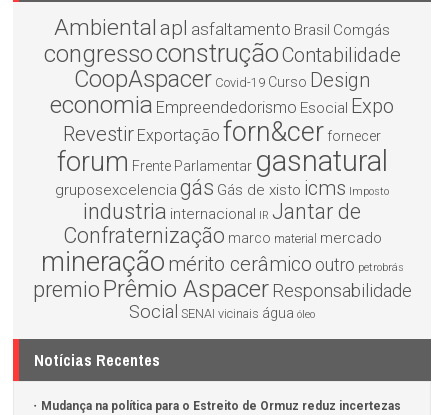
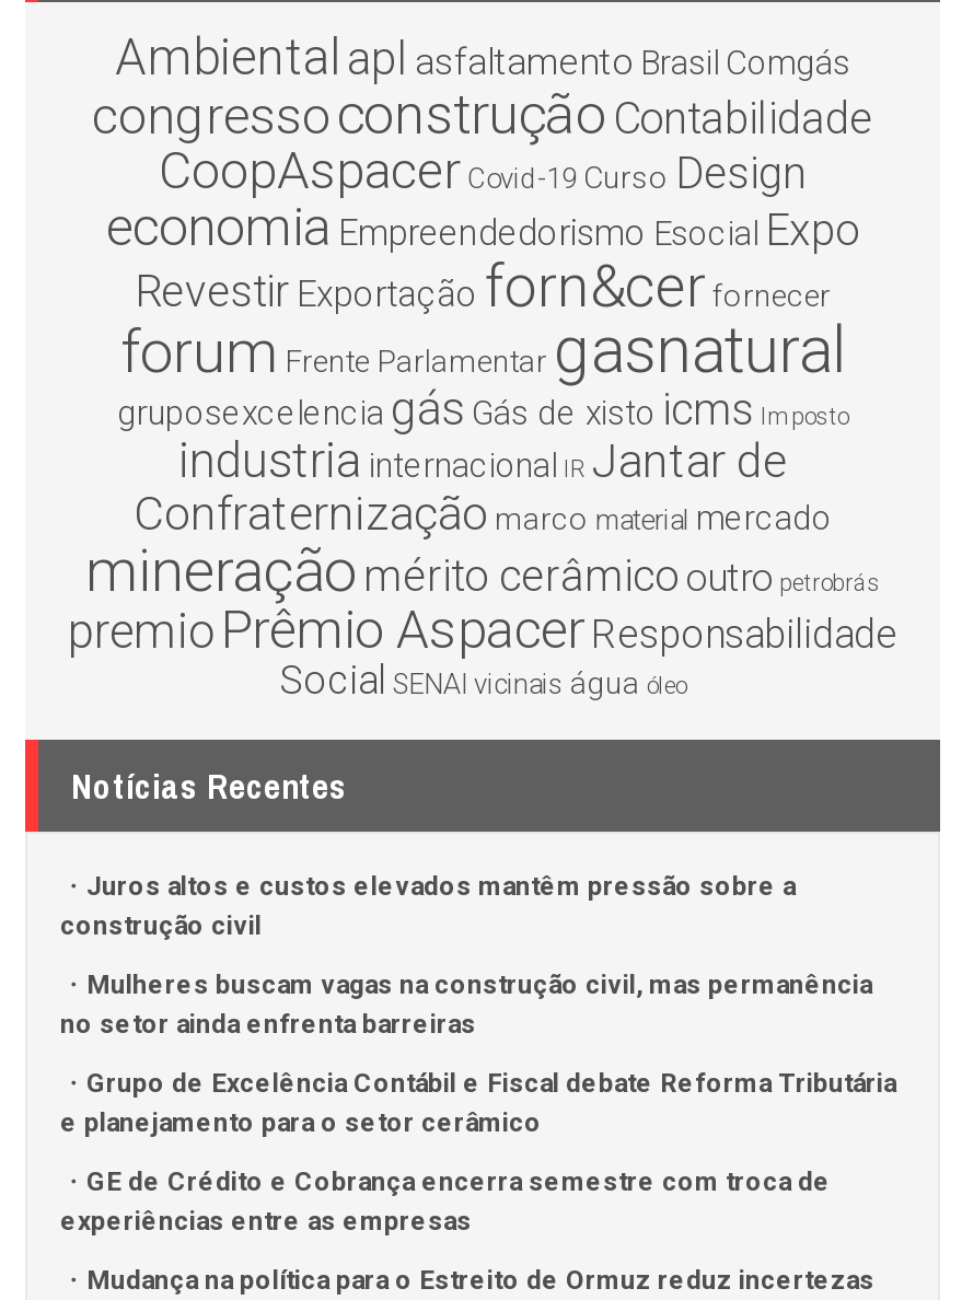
+ Juros altos e custos elevados mantêm pressão sobre a
+ construção civil
+ Mulheres buscam vagas na construção civil, mas permanência
+ no setor ainda enfrenta barreiras
+ Grupo de Excelência Contábil e Fiscal debate Reforma Tributária
+ e planejamento para o setor cerâmico
+ GE de Crédito e Cobrança encerra semestre com troca de
+ experiências entre as empresas
